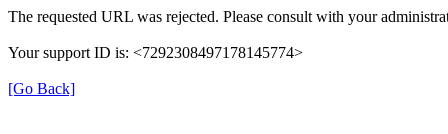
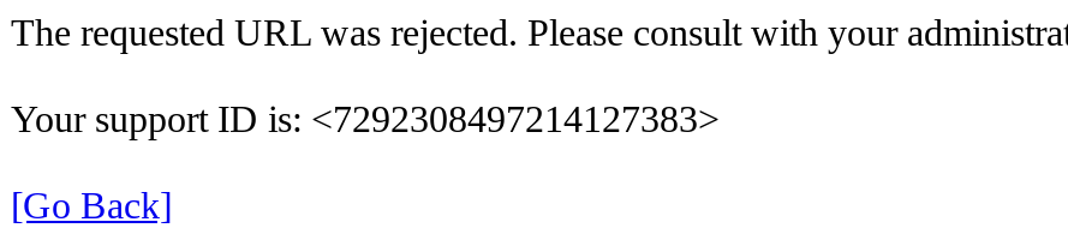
- Your support ID is: <7292308497178145774>
+ Your support ID is: <7292308497214127383>
